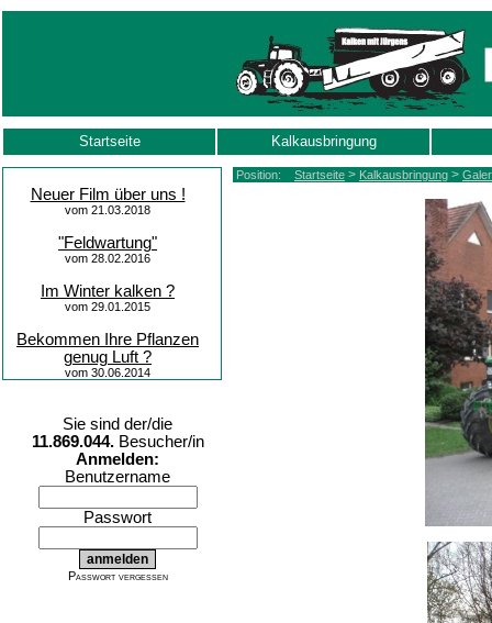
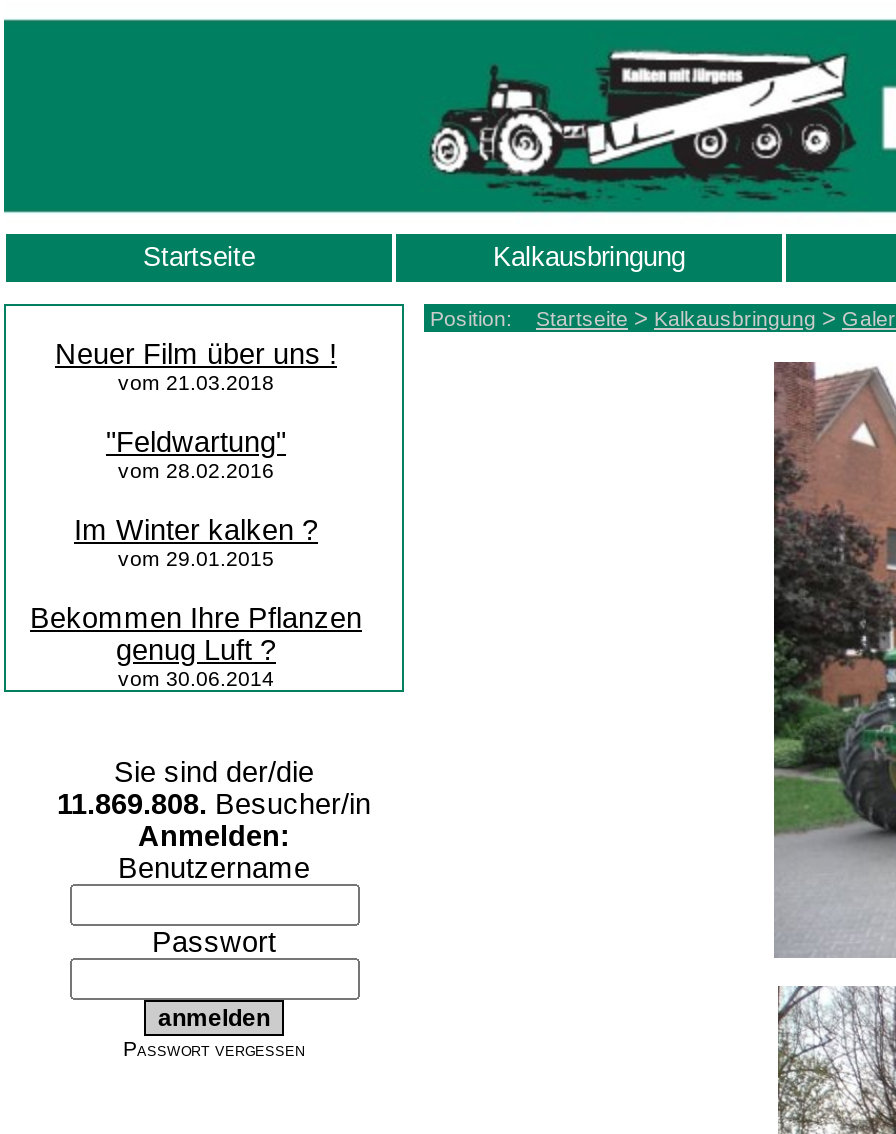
- 11.869.044. Besucher/in
+ 11.869.808. Besucher/in
